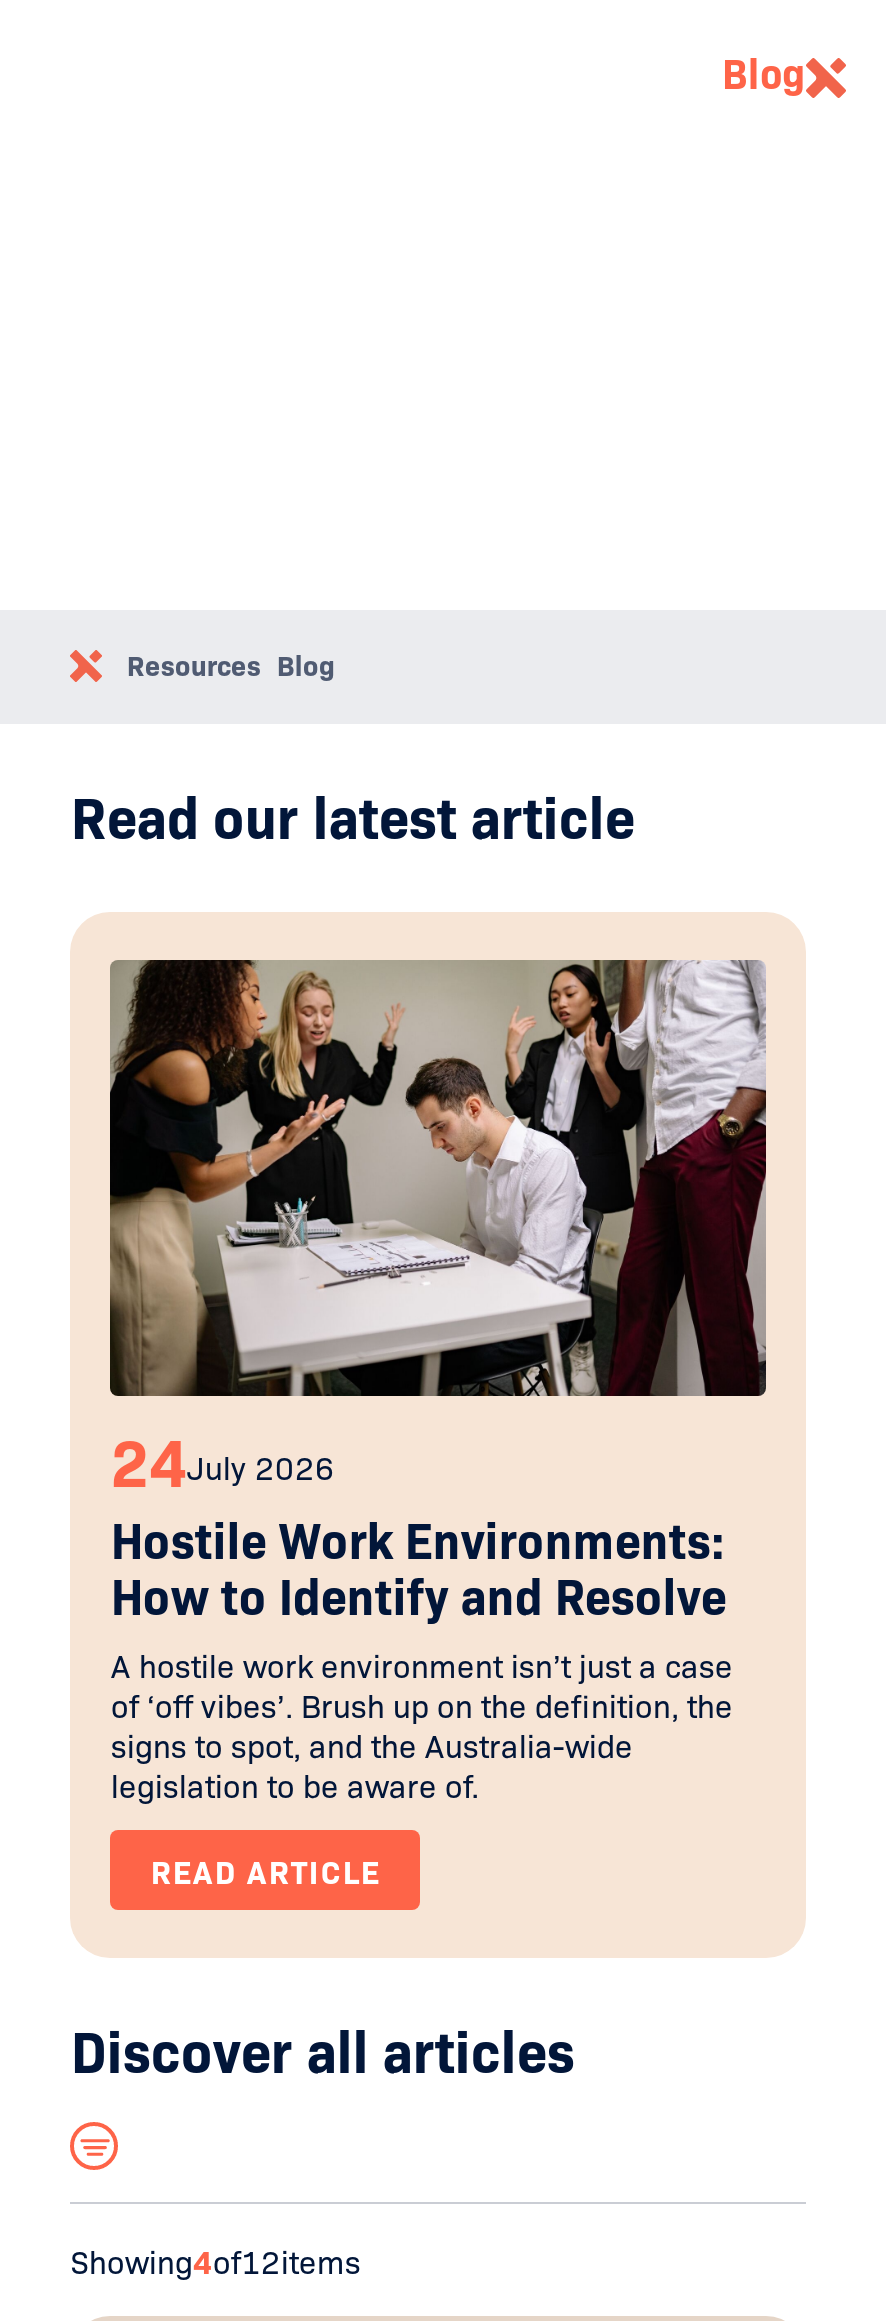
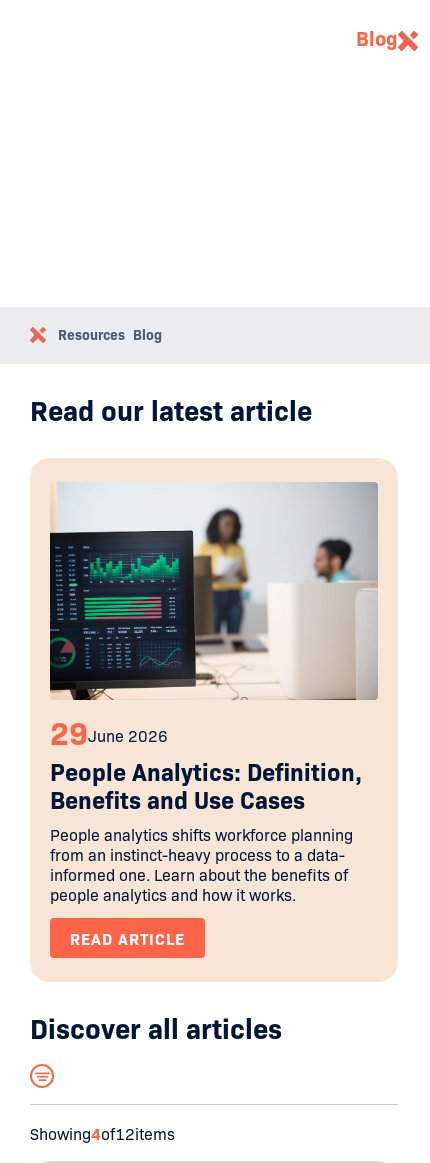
- [image]
- 24July 2026
- Hostile Work Environments:
- How to Identify and Resolve
- A hostile work environment isn’t just a case
- of ‘off vibes’. Brush up on the definition, the
- signs to spot, and the Australia-wide
- legislation to be aware of.
+ [image]
+ 29June 2026
+ People Analytics: Definition,
+ Benefits and Use Cases
+ People analytics shifts workforce planning
+ from an instinct-heavy process to a data-
+ informed one. Learn about the benefits of
+ people analytics and how it works.
